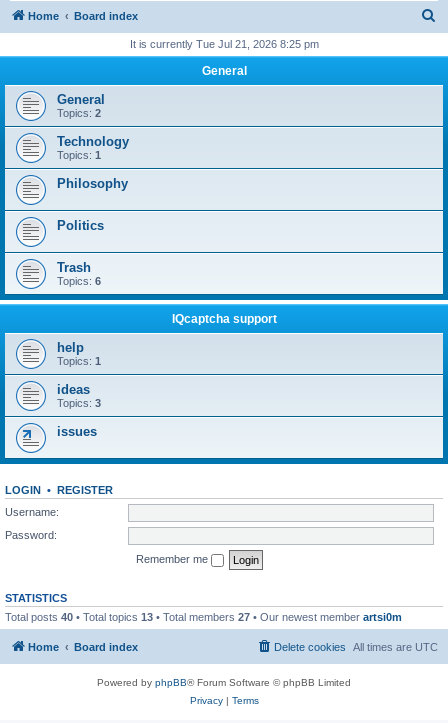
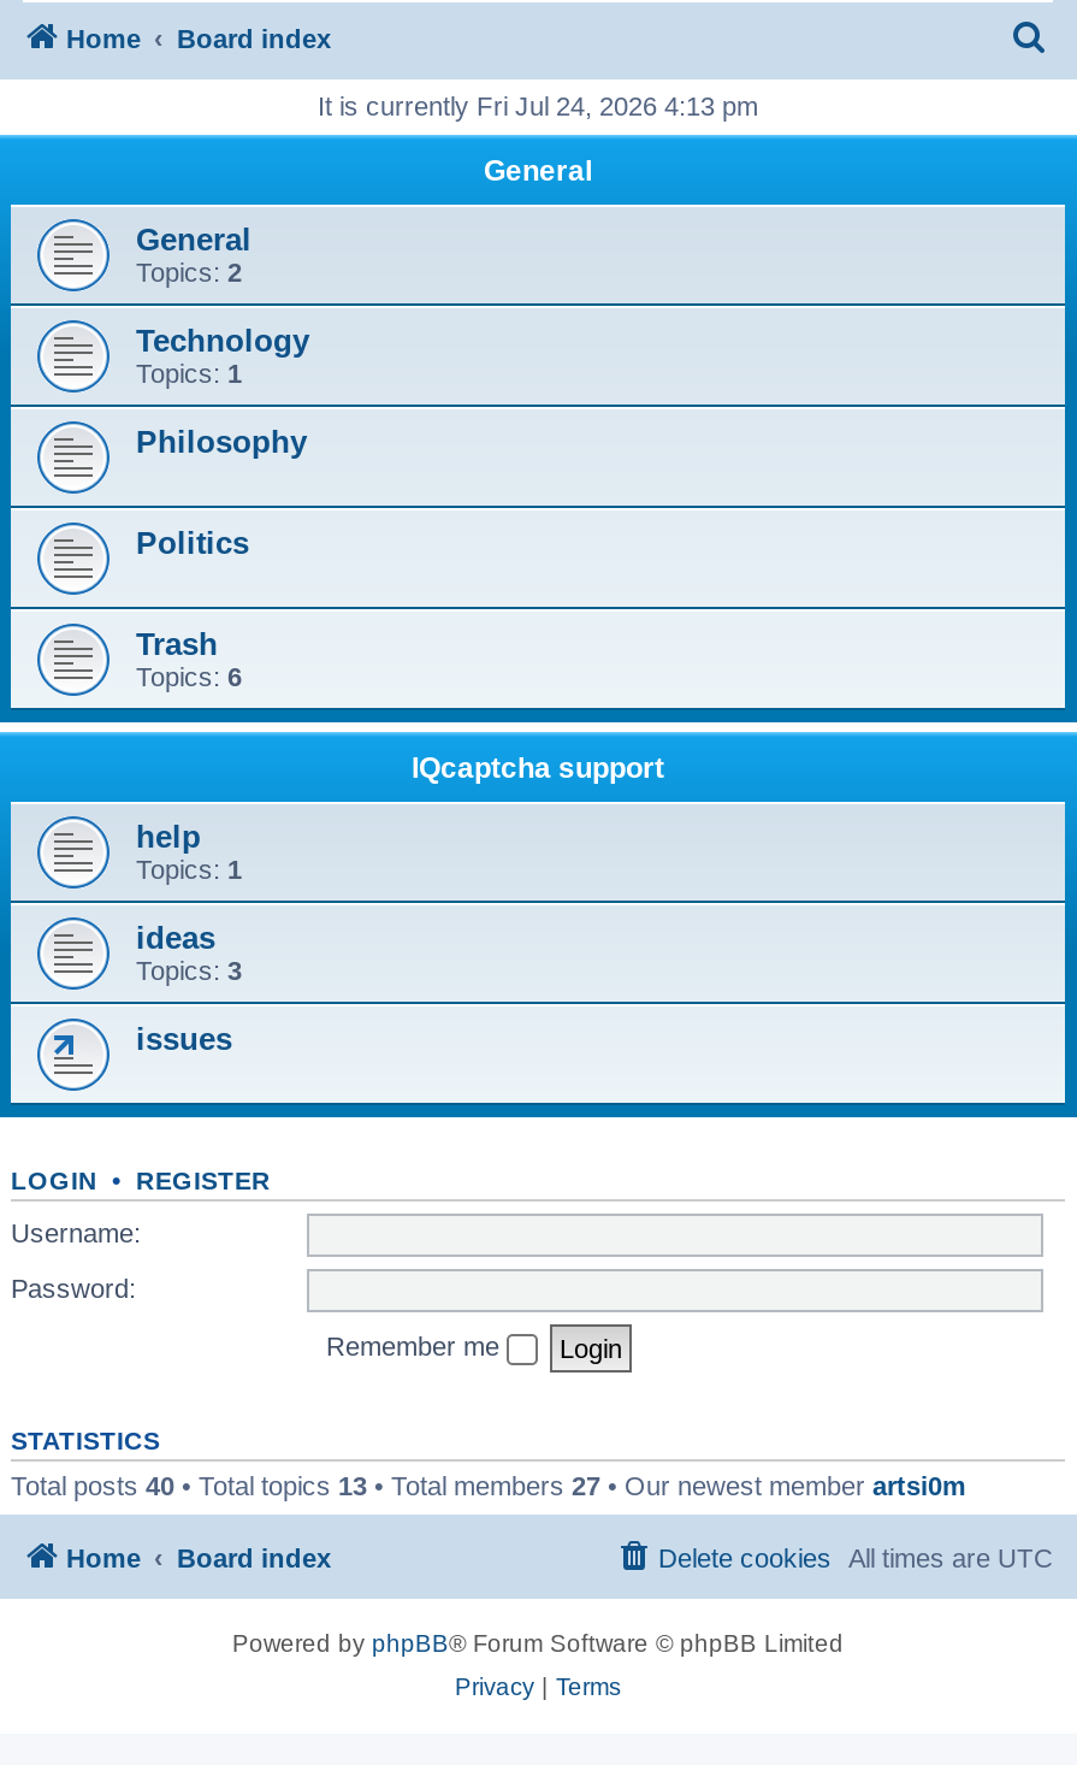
- It is currently Tue Jul 21, 2026 8:25 pm
+ It is currently Fri Jul 24, 2026 4:13 pm
